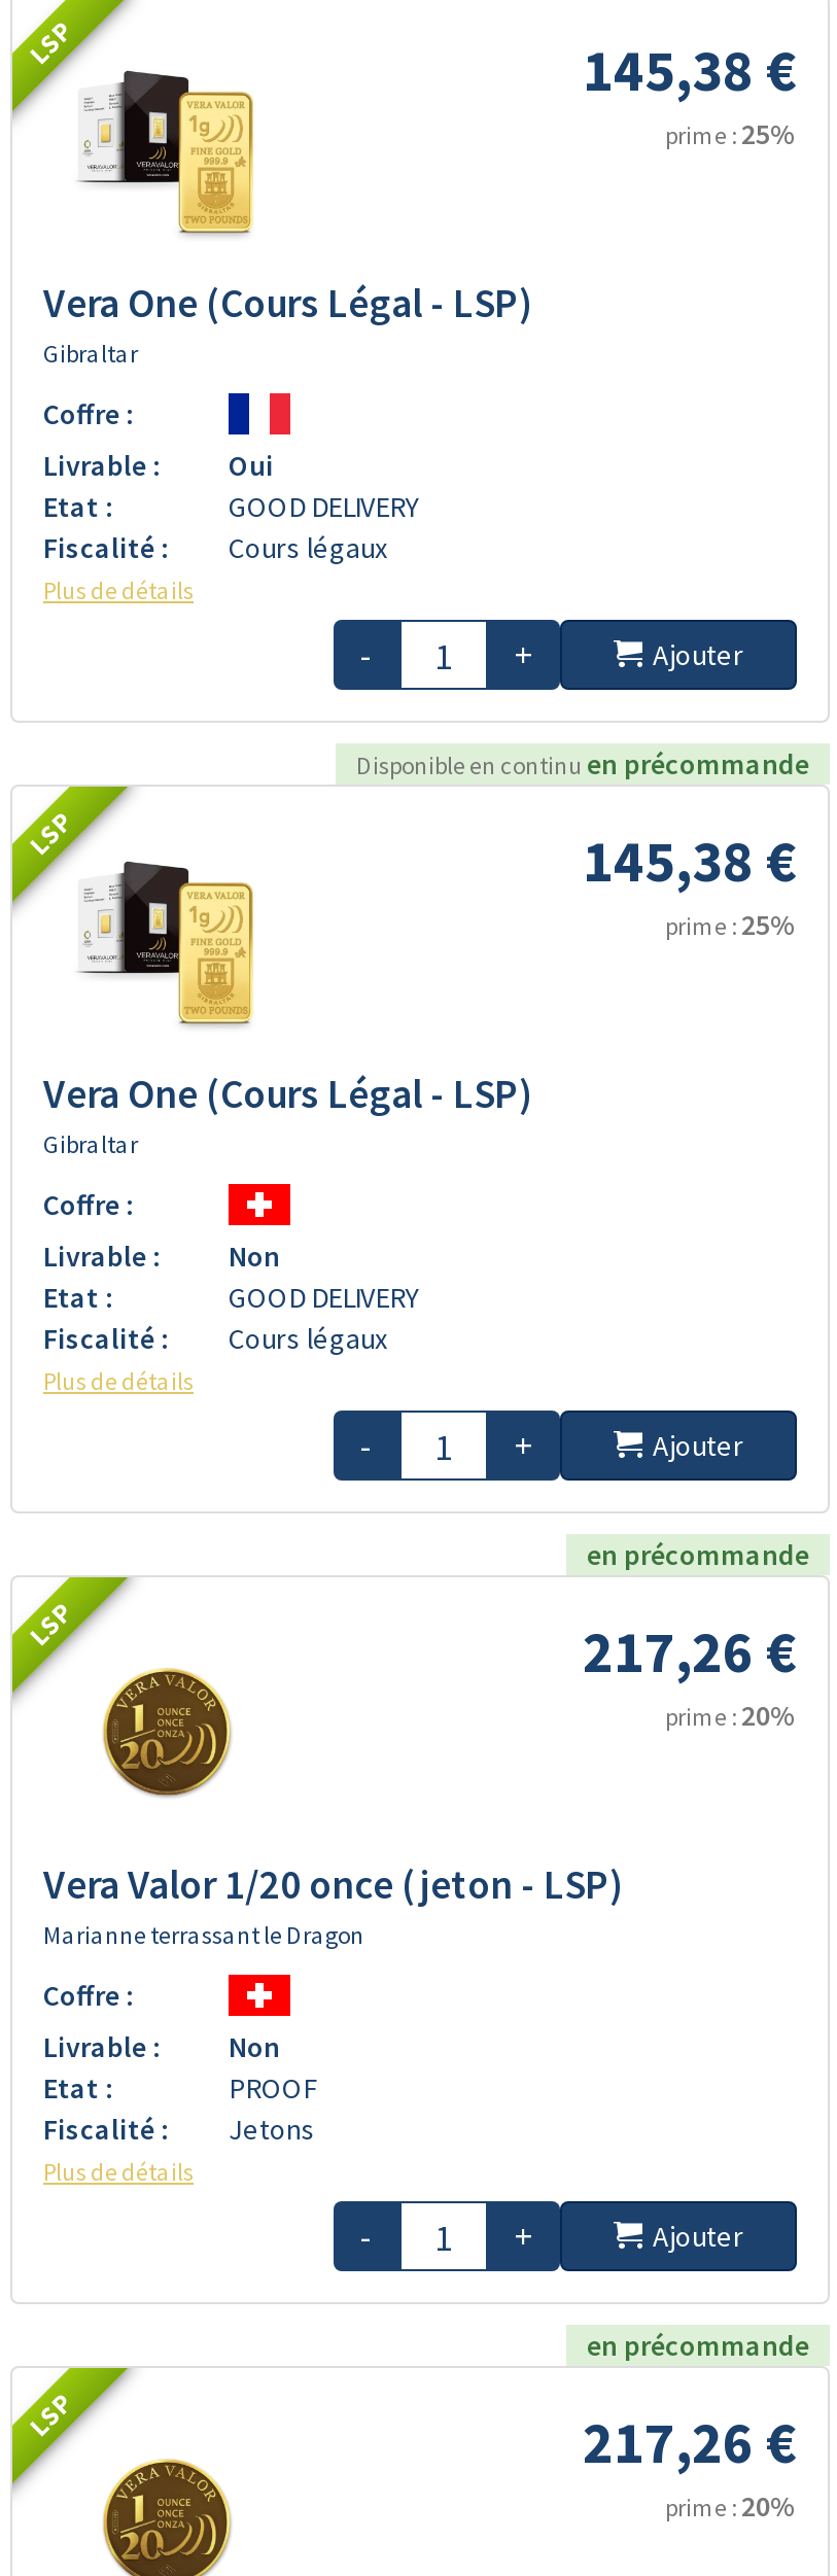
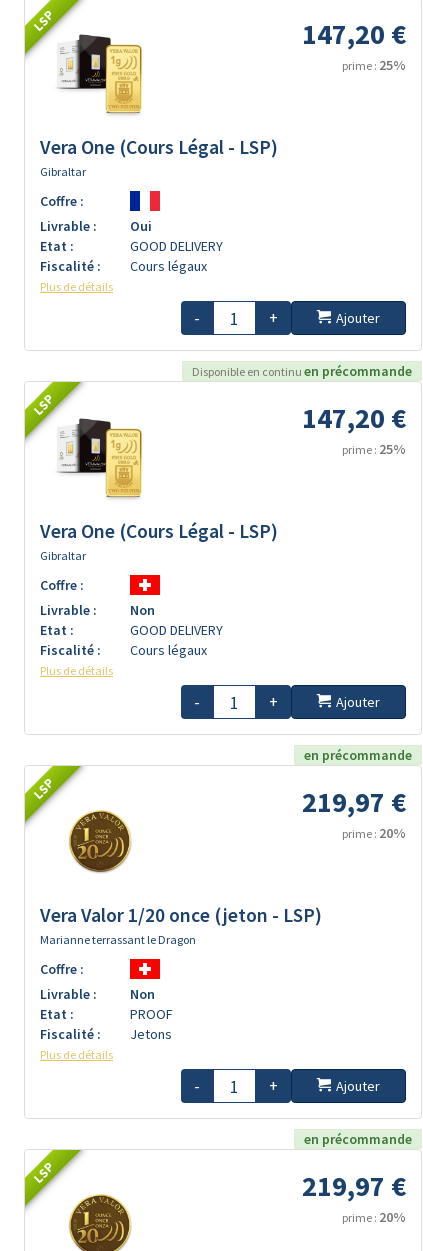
- 145,38 €
+ 147,20 €

- 145,38 €
+ 147,20 €

- 217,26 €
+ 219,97 €

- 217,26 €
+ 219,97 €
